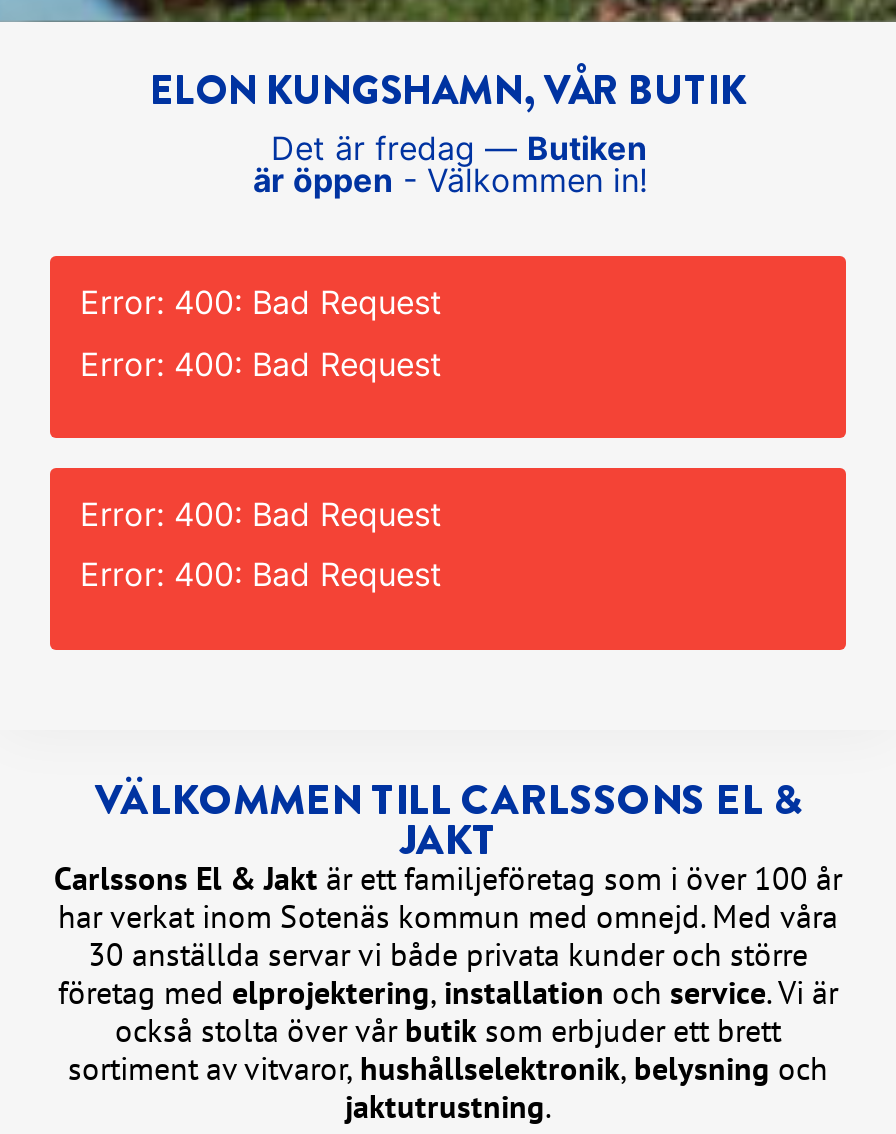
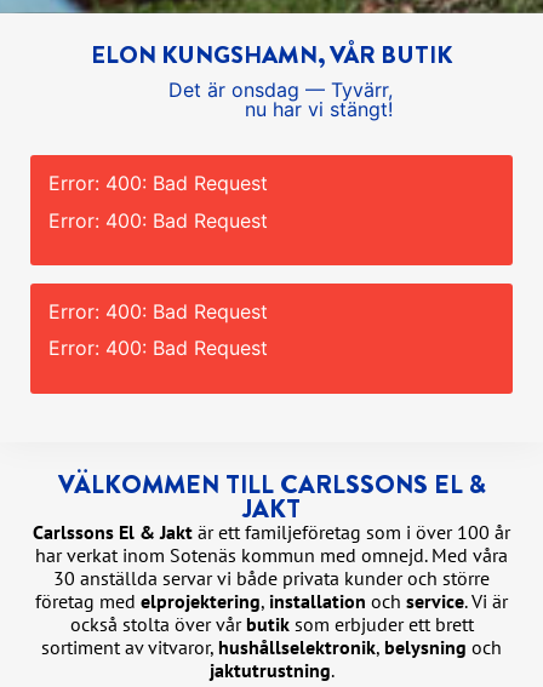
- Det är fredag — Butiken
- är öppen - Välkommen in!
+ Det är onsdag — Tyvärr,
+ nu har vi stängt!
